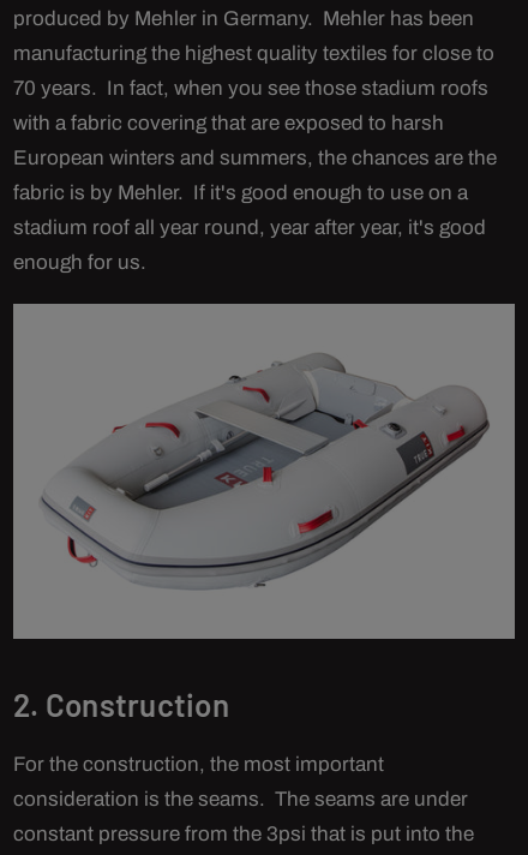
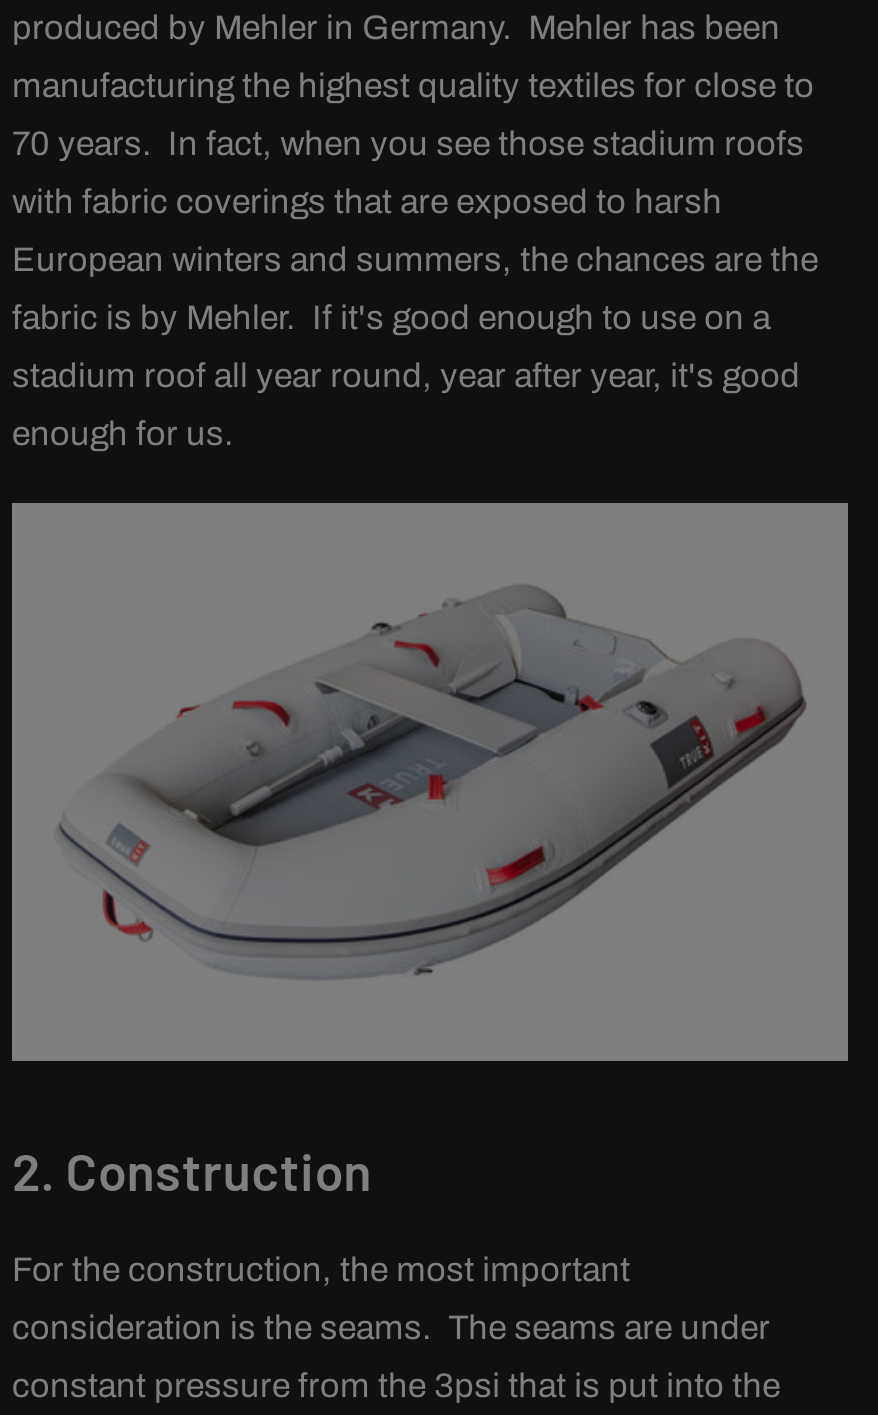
- with a fabric covering that are exposed to harsh
+ with fabric coverings that are exposed to harsh
